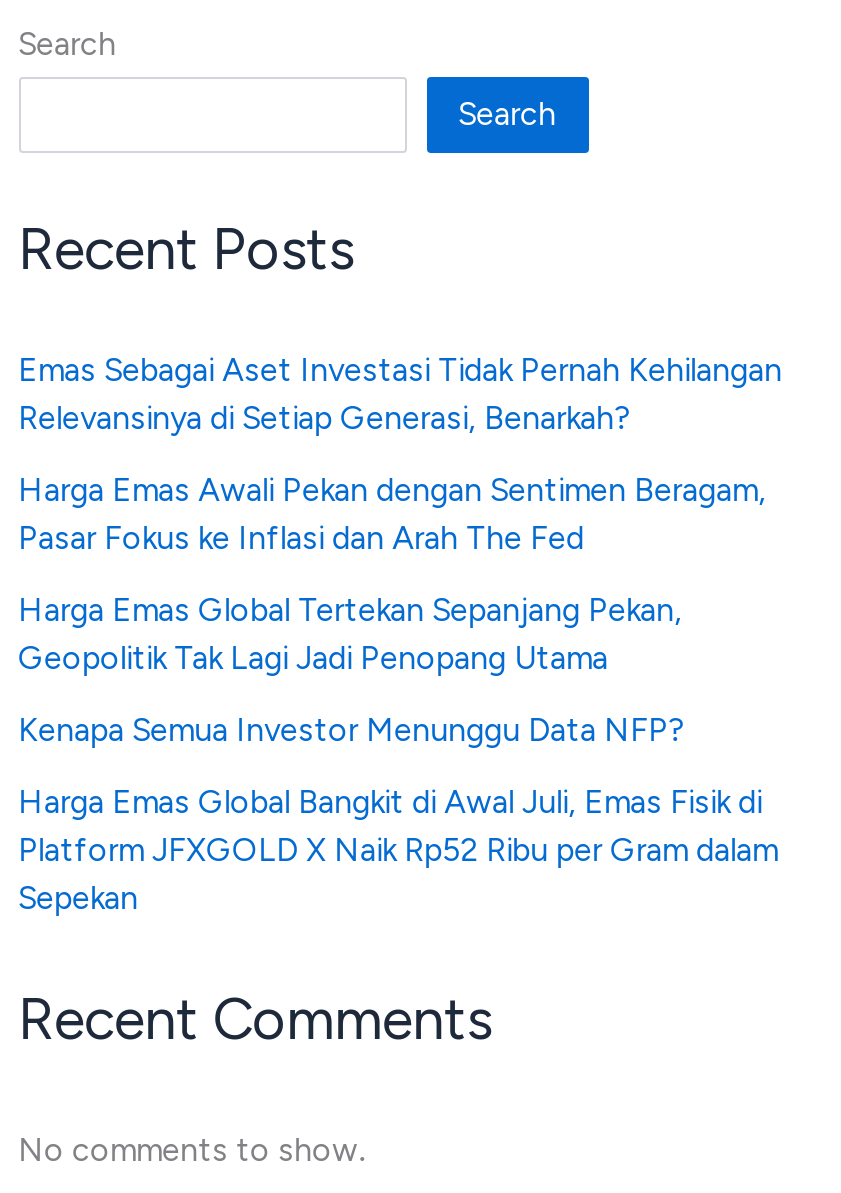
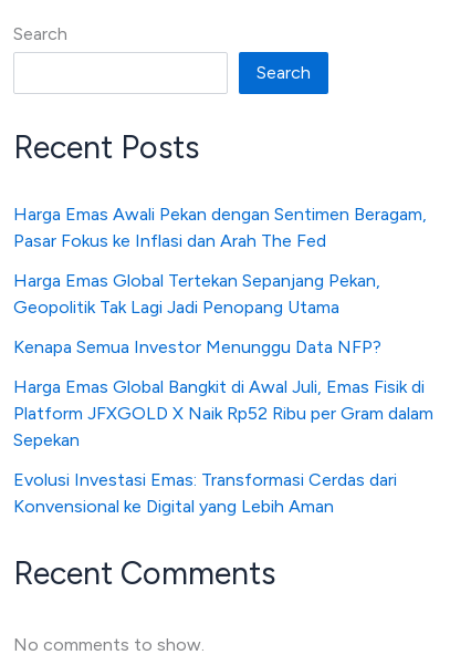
- Emas Sebagai Aset Investasi Tidak Pernah Kehilangan
- Relevansinya di Setiap Generasi, Benarkah?

moved up: Harga Emas Awali Pekan dengan Sentimen Beragam, | Pasar Fokus ke Inflasi dan Arah The Fed | Harga Emas Global Tertekan Sepanjang Pekan, | Geopolitik Tak Lagi Jadi Penopang Utama | Kenapa Semua Investor Menunggu Data NFP? | Harga Emas Global Bangkit di Awal Juli, Emas Fisik di | Platform JFXGOLD X Naik Rp52 Ribu per Gram dalam | Sepekan

+ Evolusi Investasi Emas: Transformasi Cerdas dari
+ Konvensional ke Digital yang Lebih Aman
